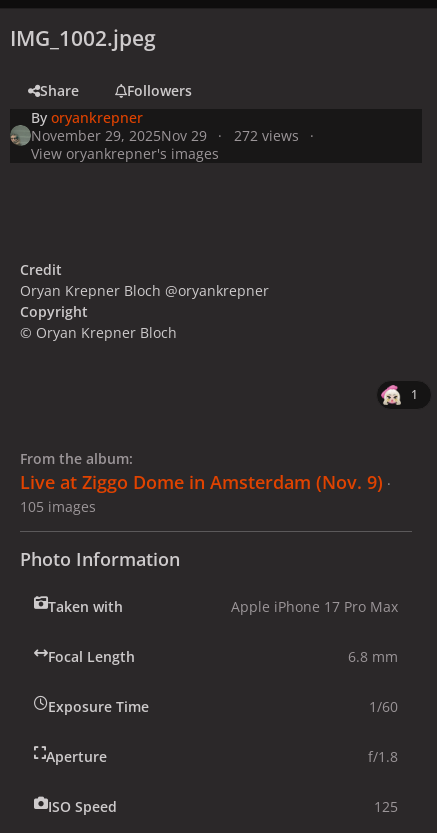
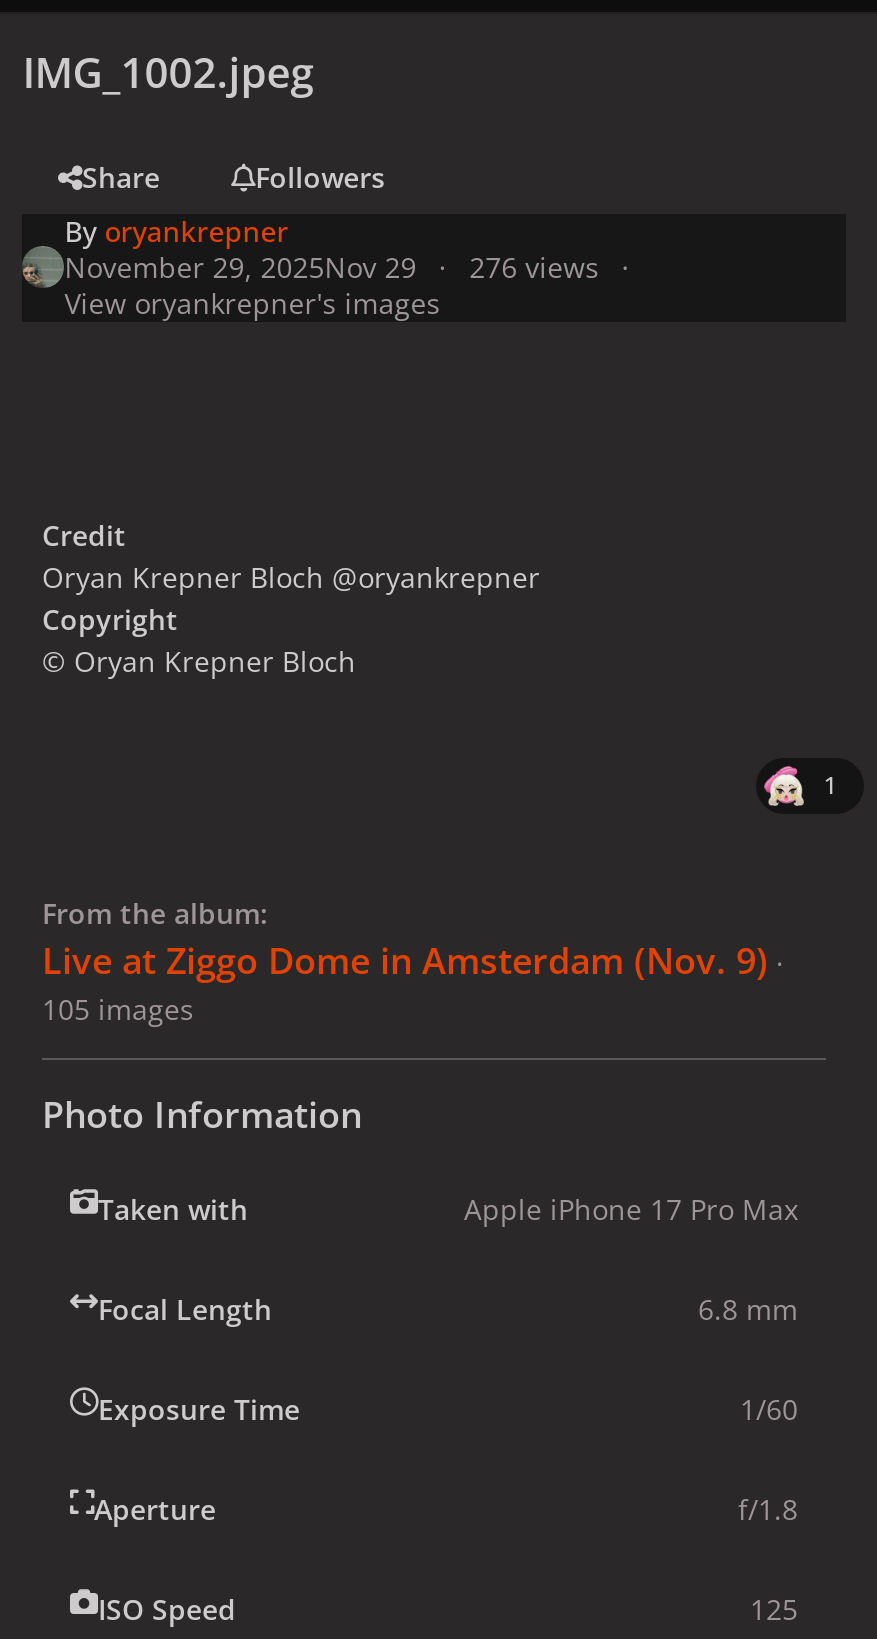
- November 29, 2025Nov 29 272 views
+ November 29, 2025Nov 29 276 views
